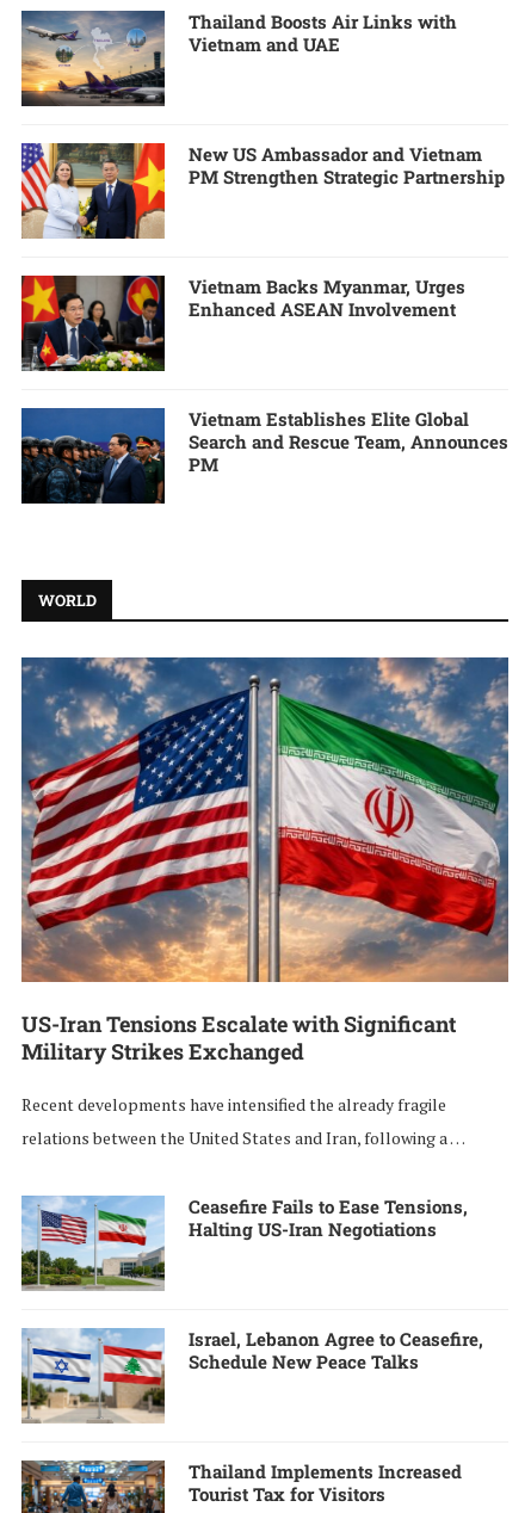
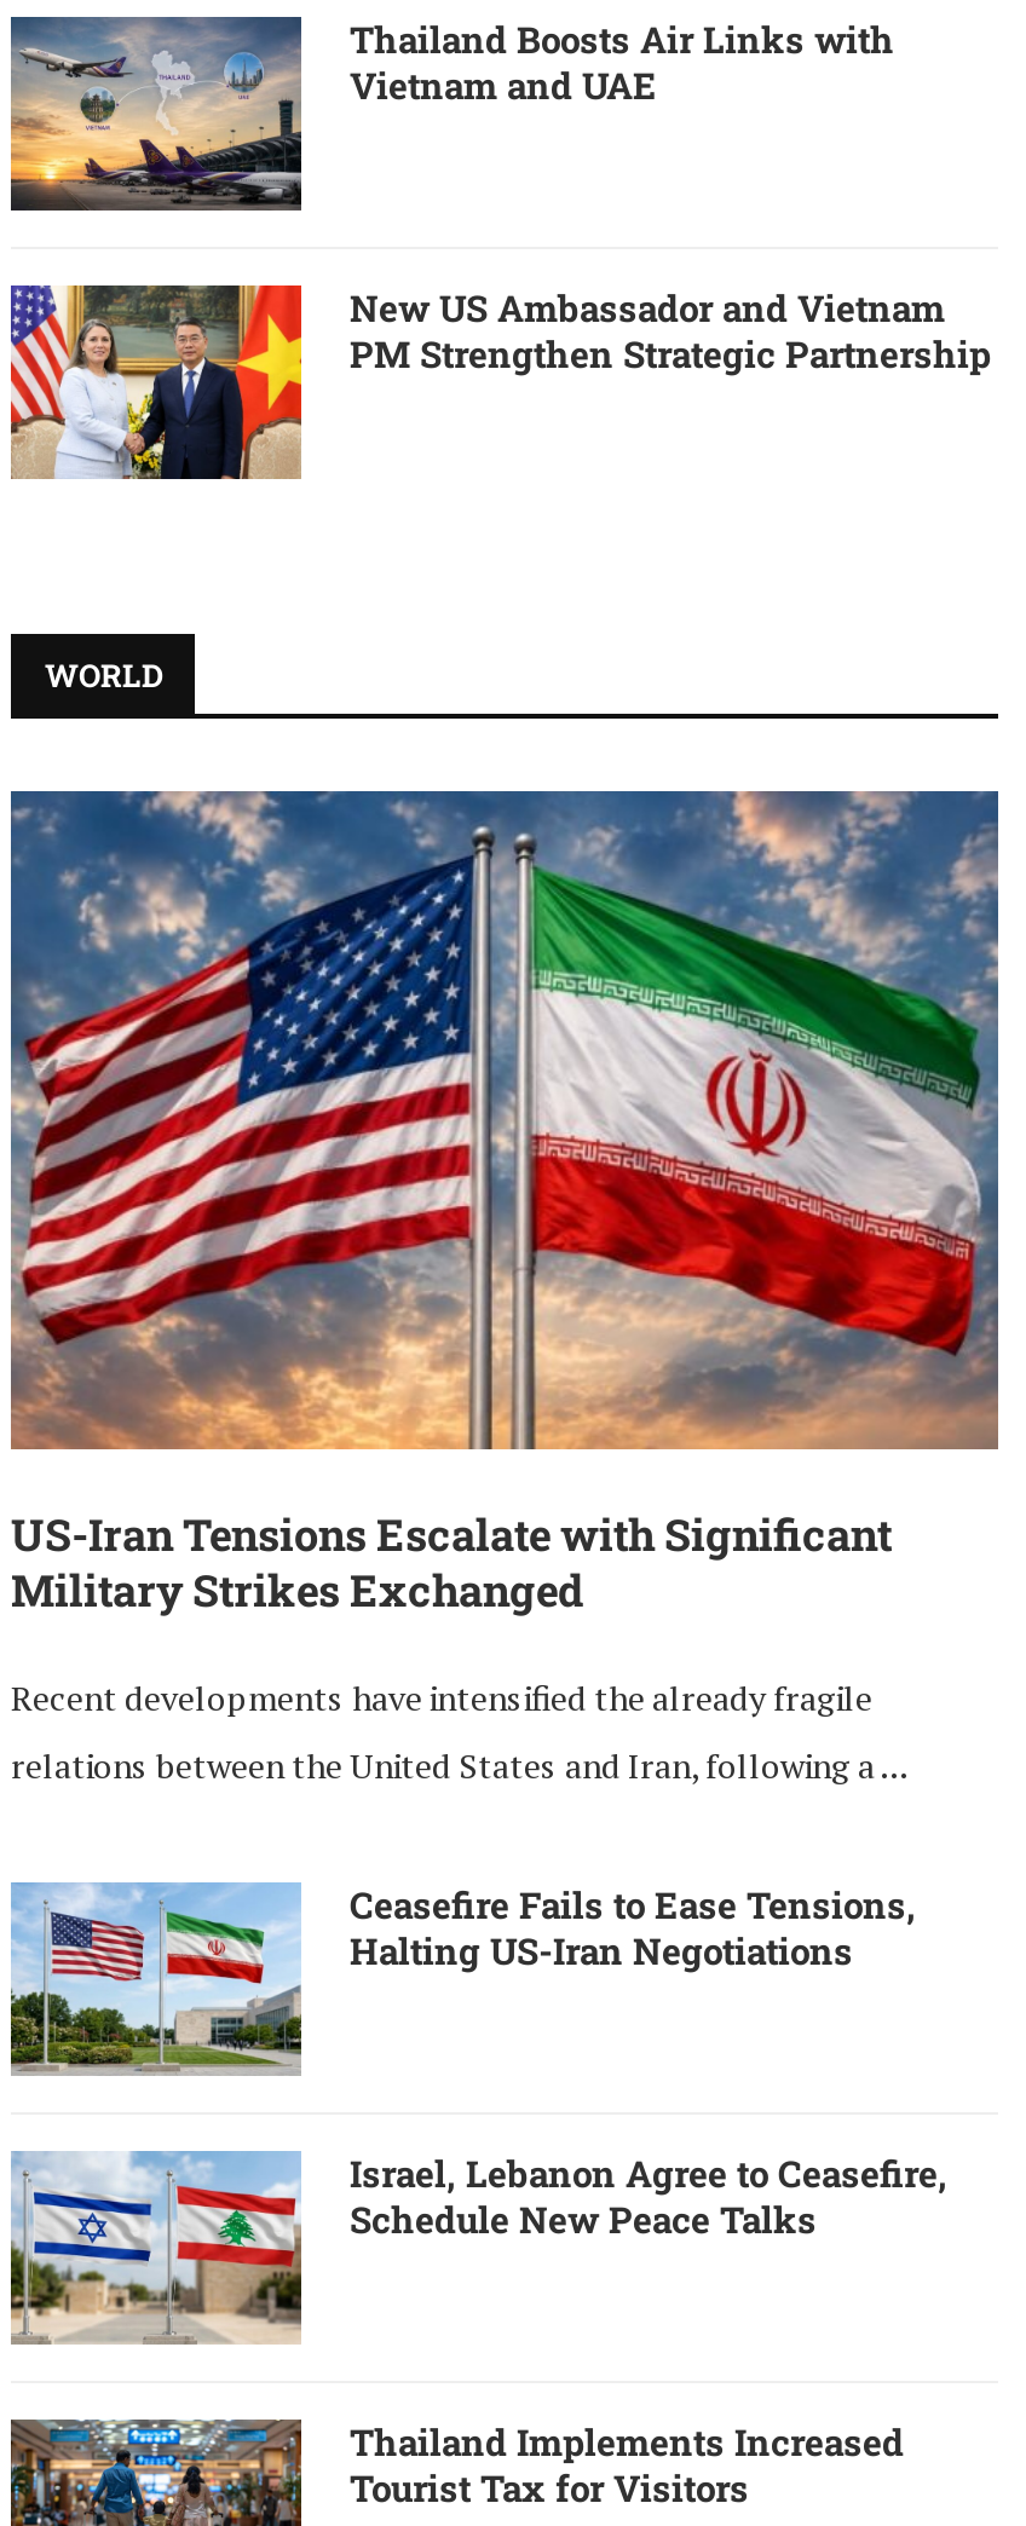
- [image]
- Vietnam Backs Myanmar, Urges
- Enhanced ASEAN Involvement

- [image]
- Vietnam Establishes Elite Global
- Search and Rescue Team, Announces
- PM
